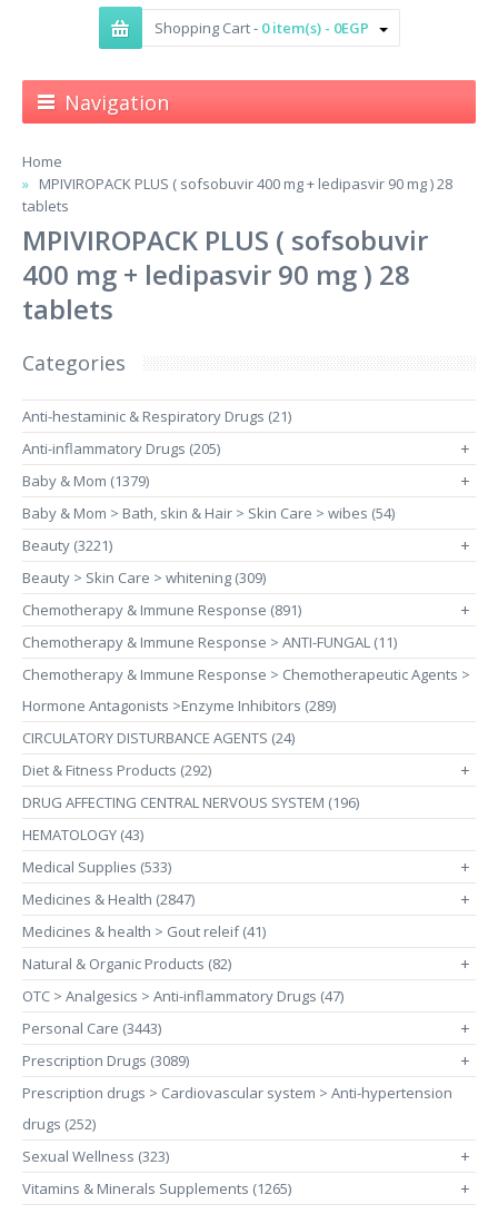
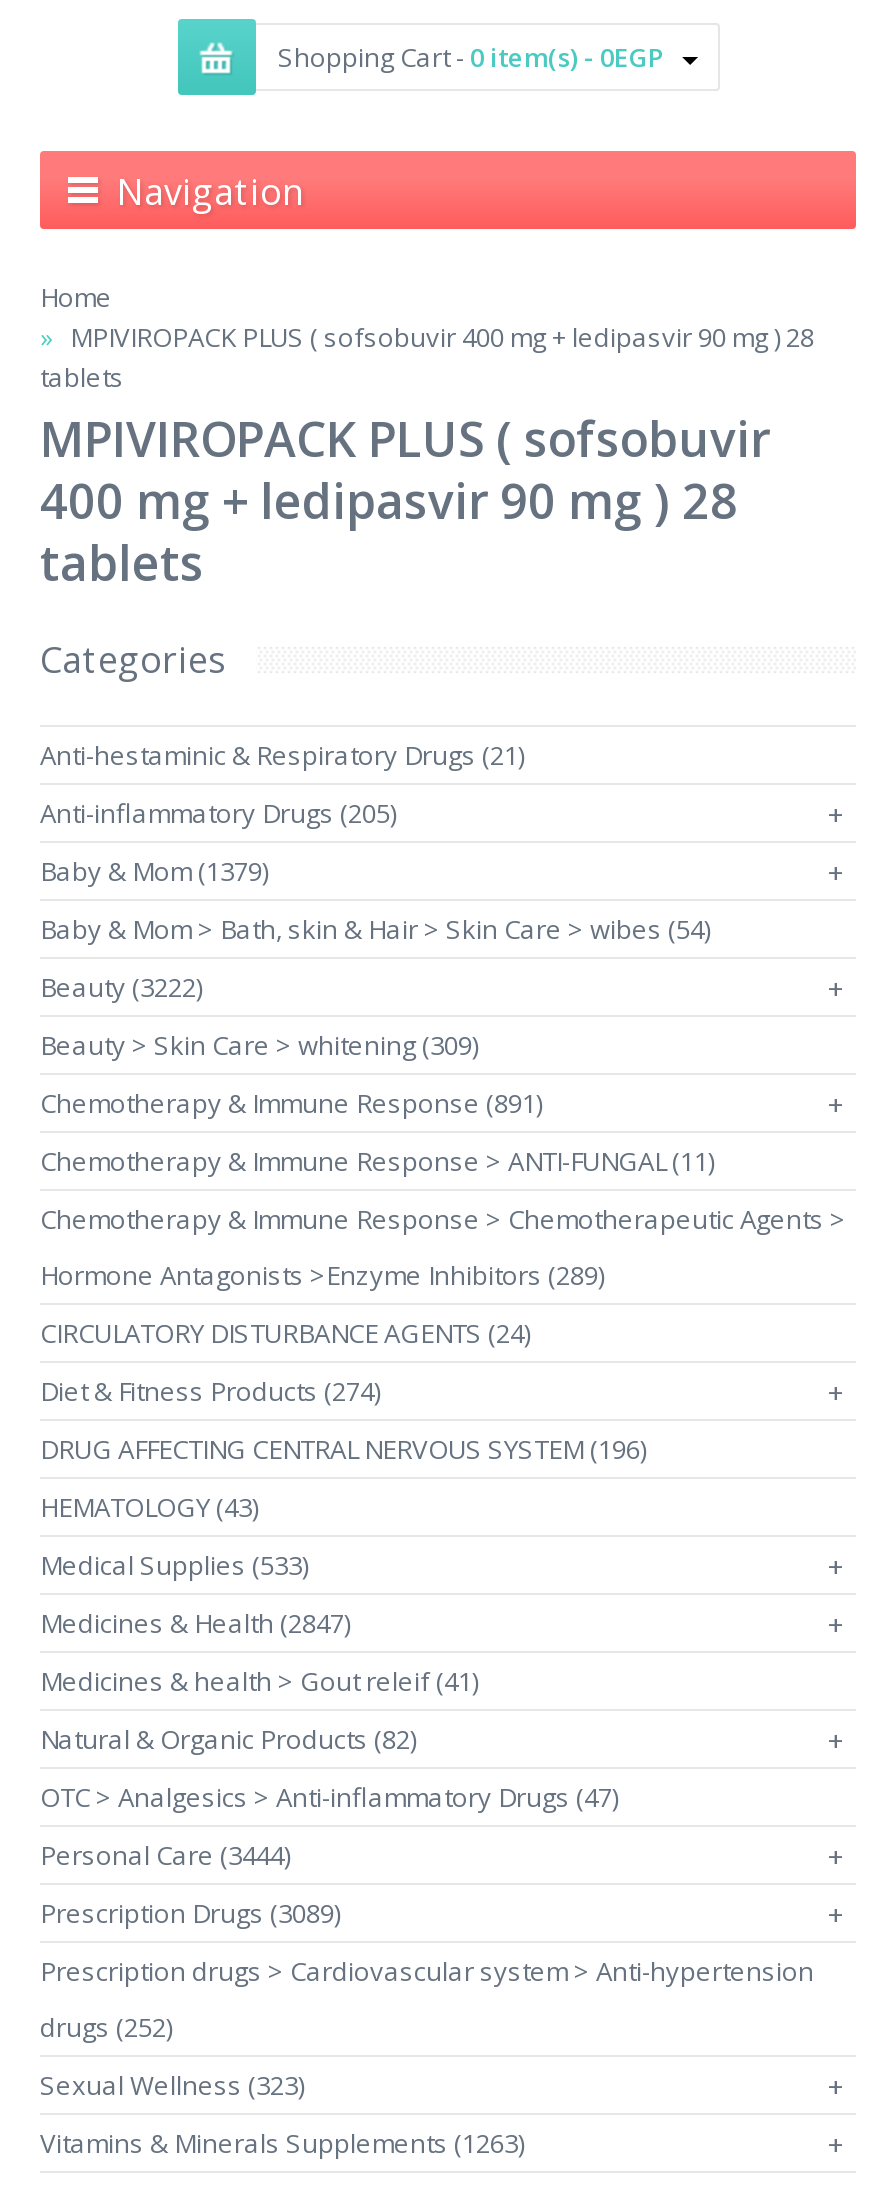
- Beauty (3221)
+ Beauty (3222)

- Diet & Fitness Products (292)
+ Diet & Fitness Products (274)

- Personal Care (3443)
+ Personal Care (3444)

- Vitamins & Minerals Supplements (1265)
+ Vitamins & Minerals Supplements (1263)
